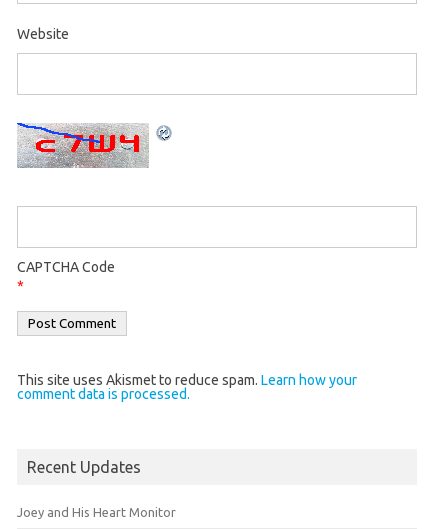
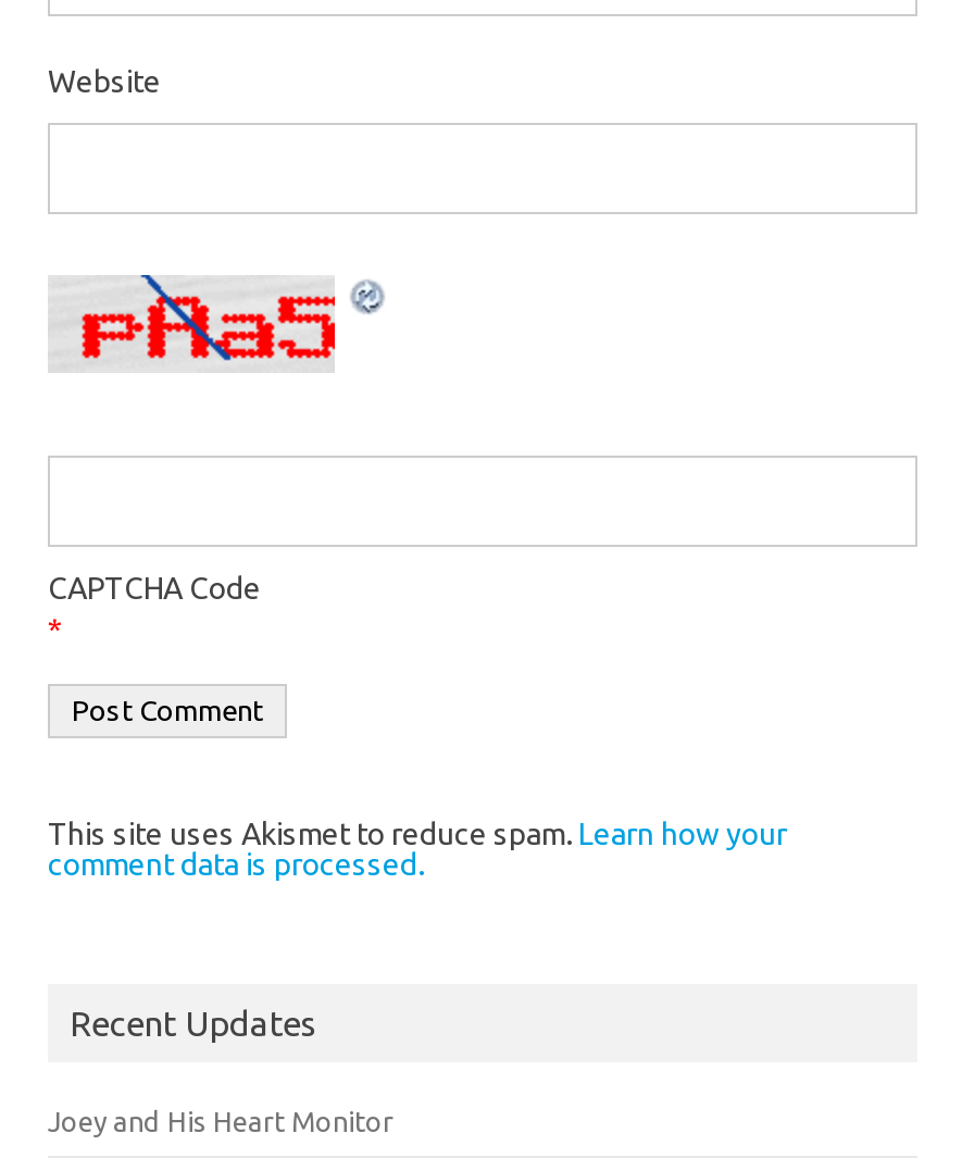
- [image]
+ [image]
